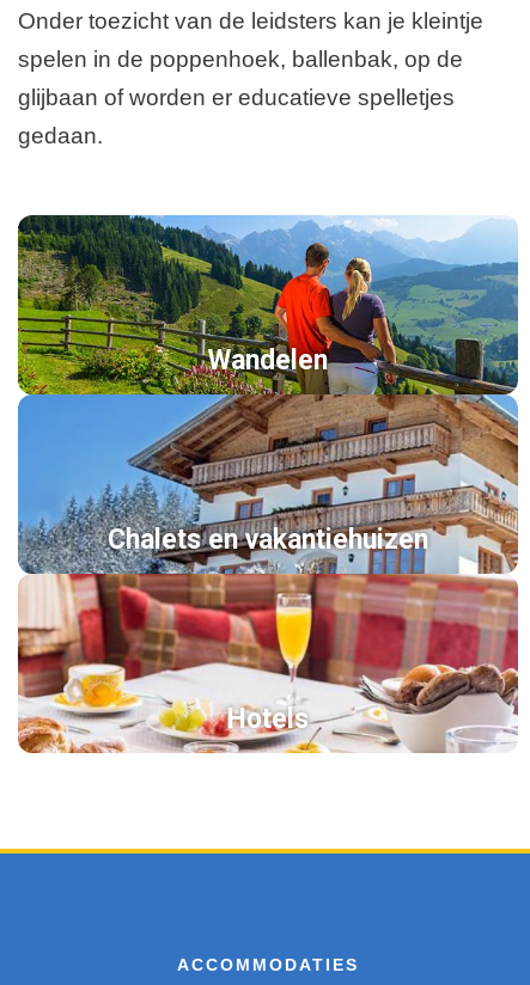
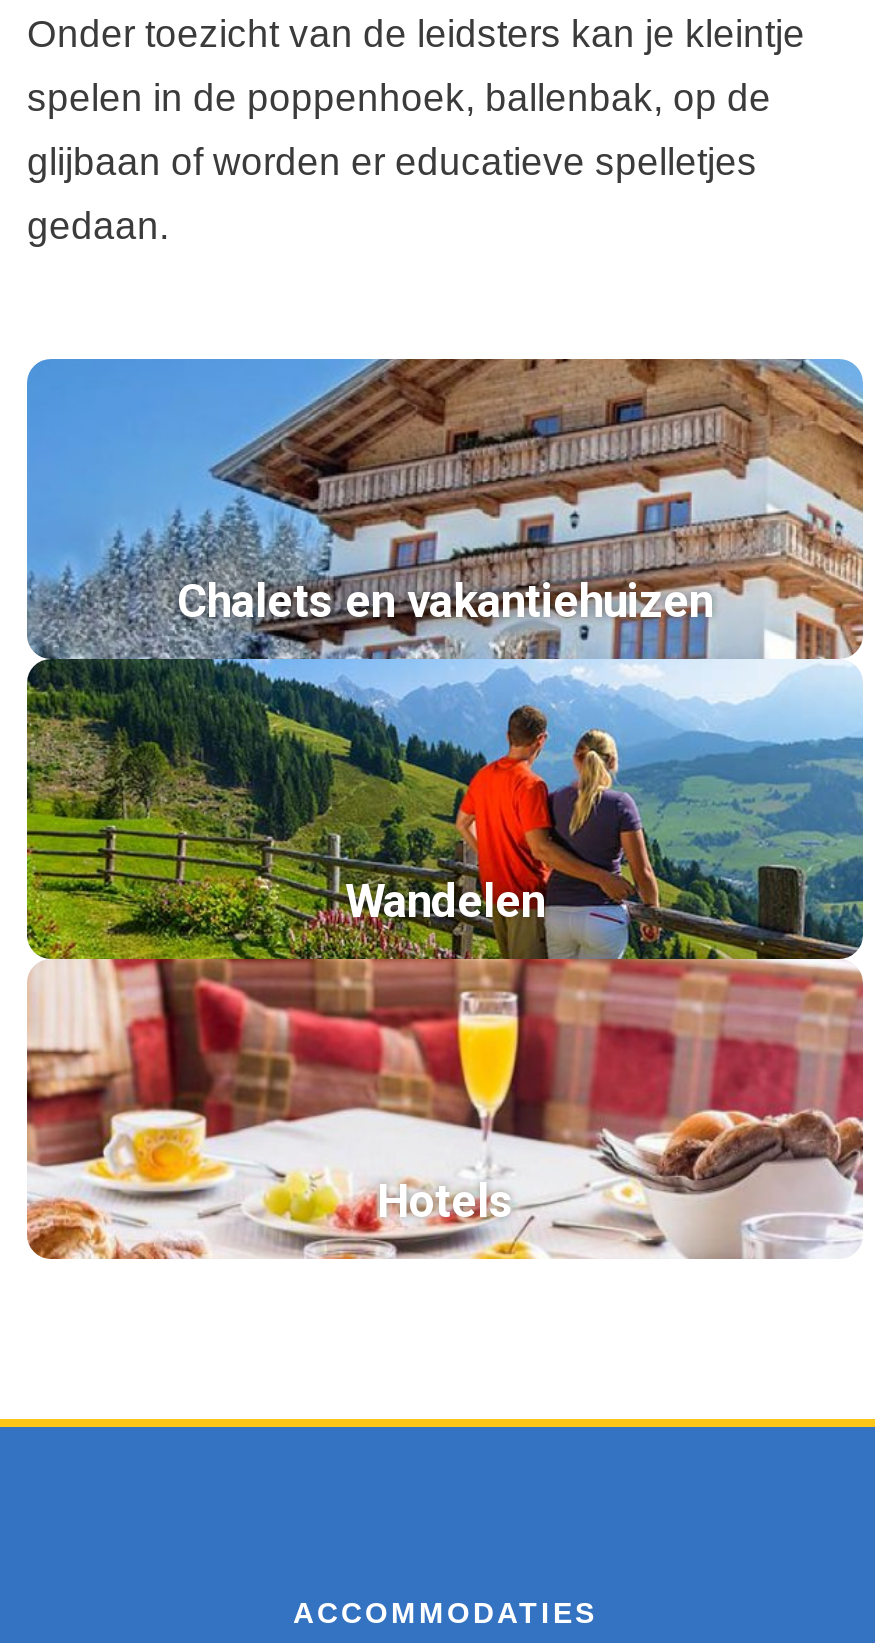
moved down: Wandelen

moved up: [image] | Chalets en vakantiehuizen
